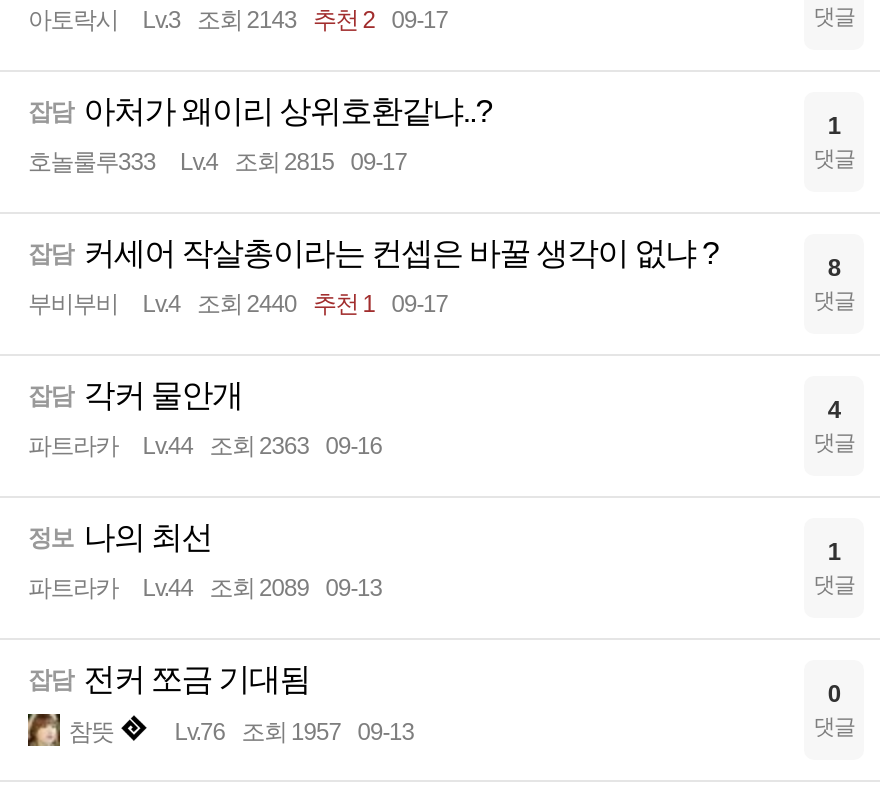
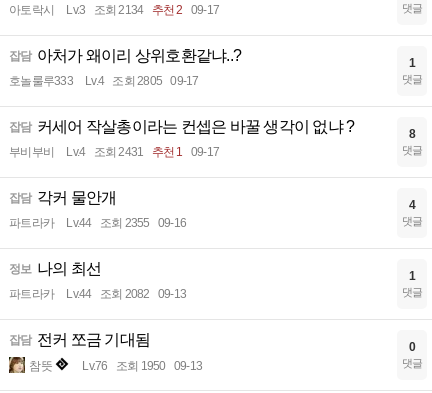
- 아토락시 Lv.3 조회 2143 추천 2 09-17
+ 아토락시 Lv.3 조회 2134 추천 2 09-17

- 호놀룰루333 Lv.4 조회 2815 09-17
+ 호놀룰루333 Lv.4 조회 2805 09-17

- 부비부비 Lv.4 조회 2440 추천 1 09-17
+ 부비부비 Lv.4 조회 2431 추천 1 09-17

- 파트라카 Lv.44 조회 2363 09-16
+ 파트라카 Lv.44 조회 2355 09-16

- 파트라카 Lv.44 조회 2089 09-13
+ 파트라카 Lv.44 조회 2082 09-13

- Lv.76 조회 1957 09-13
+ Lv.76 조회 1950 09-13
